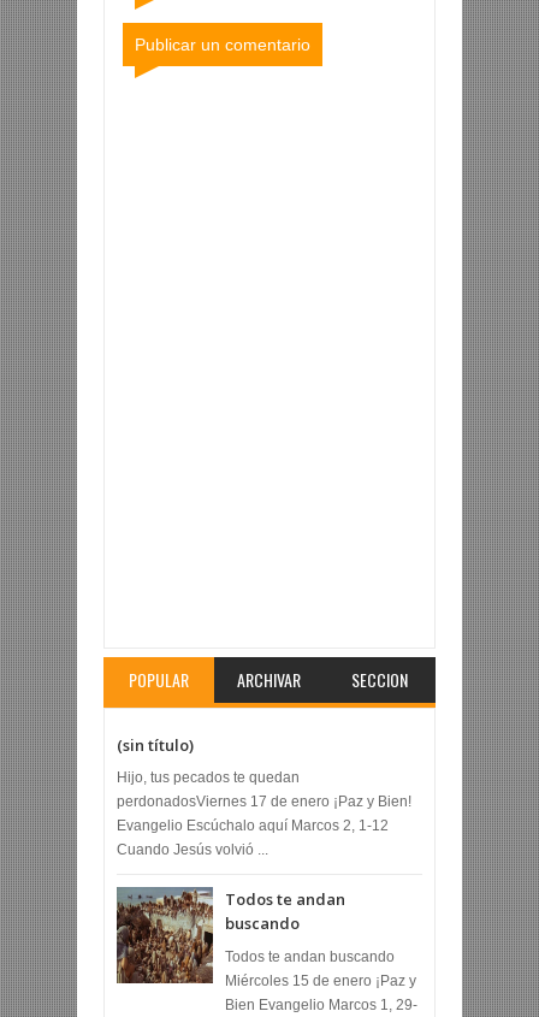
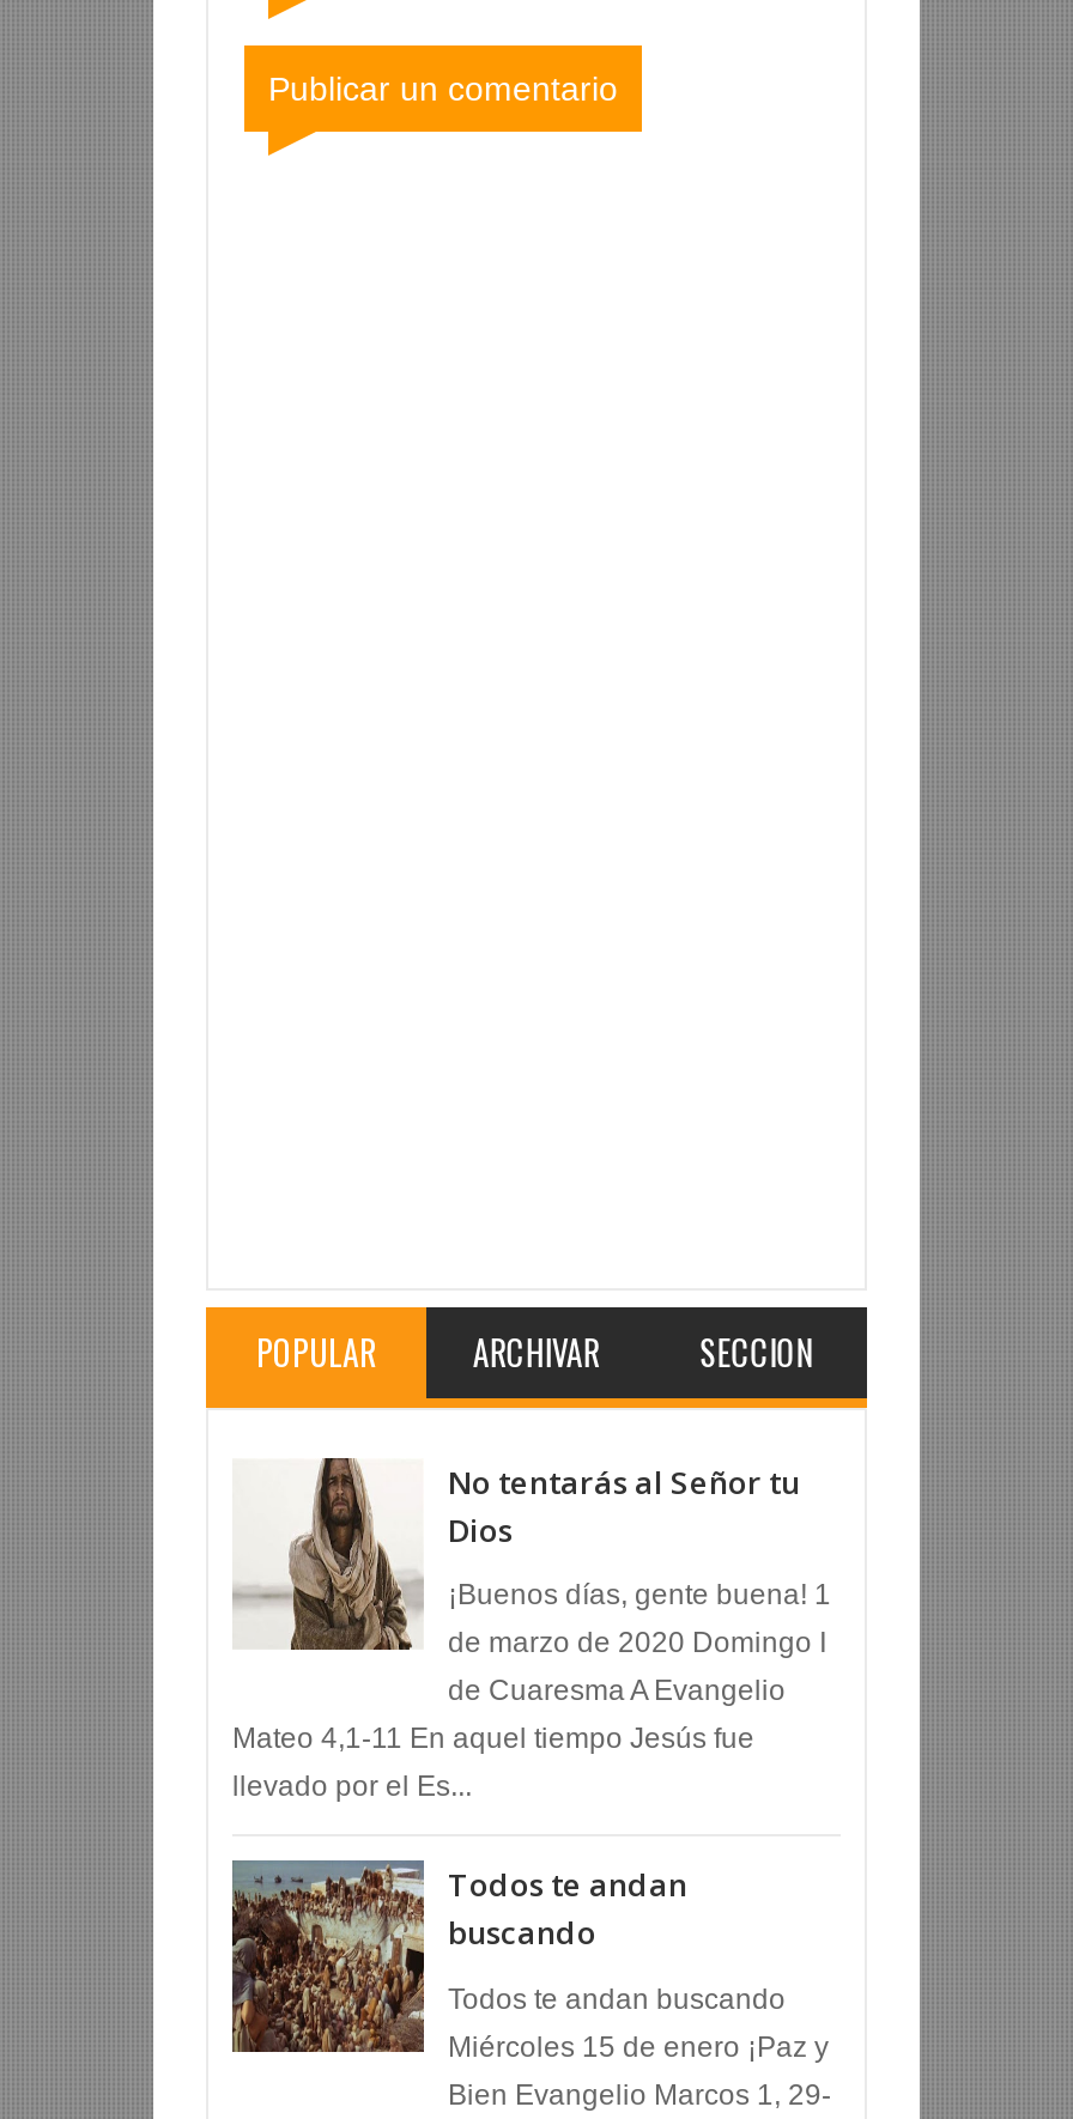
- (sin título)
+ No tentarás al Señor tu
+ Dios

- Hijo, tus pecados te quedan
- perdonadosViernes 17 de enero ¡Paz y Bien!
- Evangelio Escúchalo aquí Marcos 2, 1-12
- Cuando Jesús volvió ...
+ ¡Buenos días, gente buena! 1
+ de marzo de 2020 Domingo I
+ de Cuaresma A Evangelio
+ Mateo 4,1-11 En aquel tiempo Jesús fue
+ llevado por el Es...
